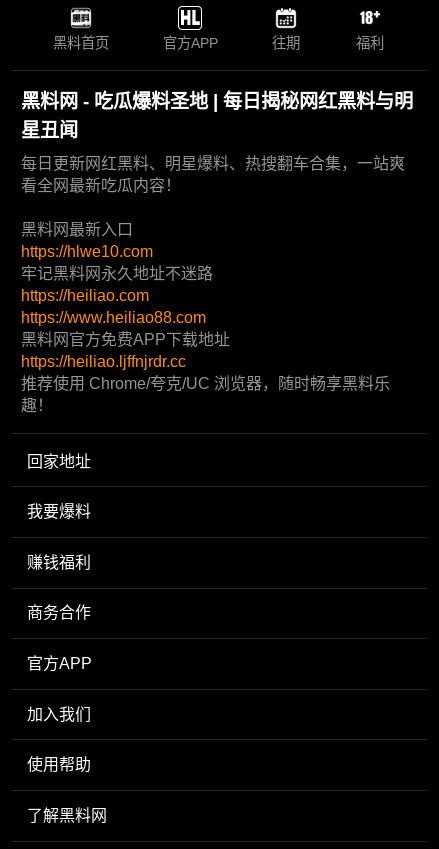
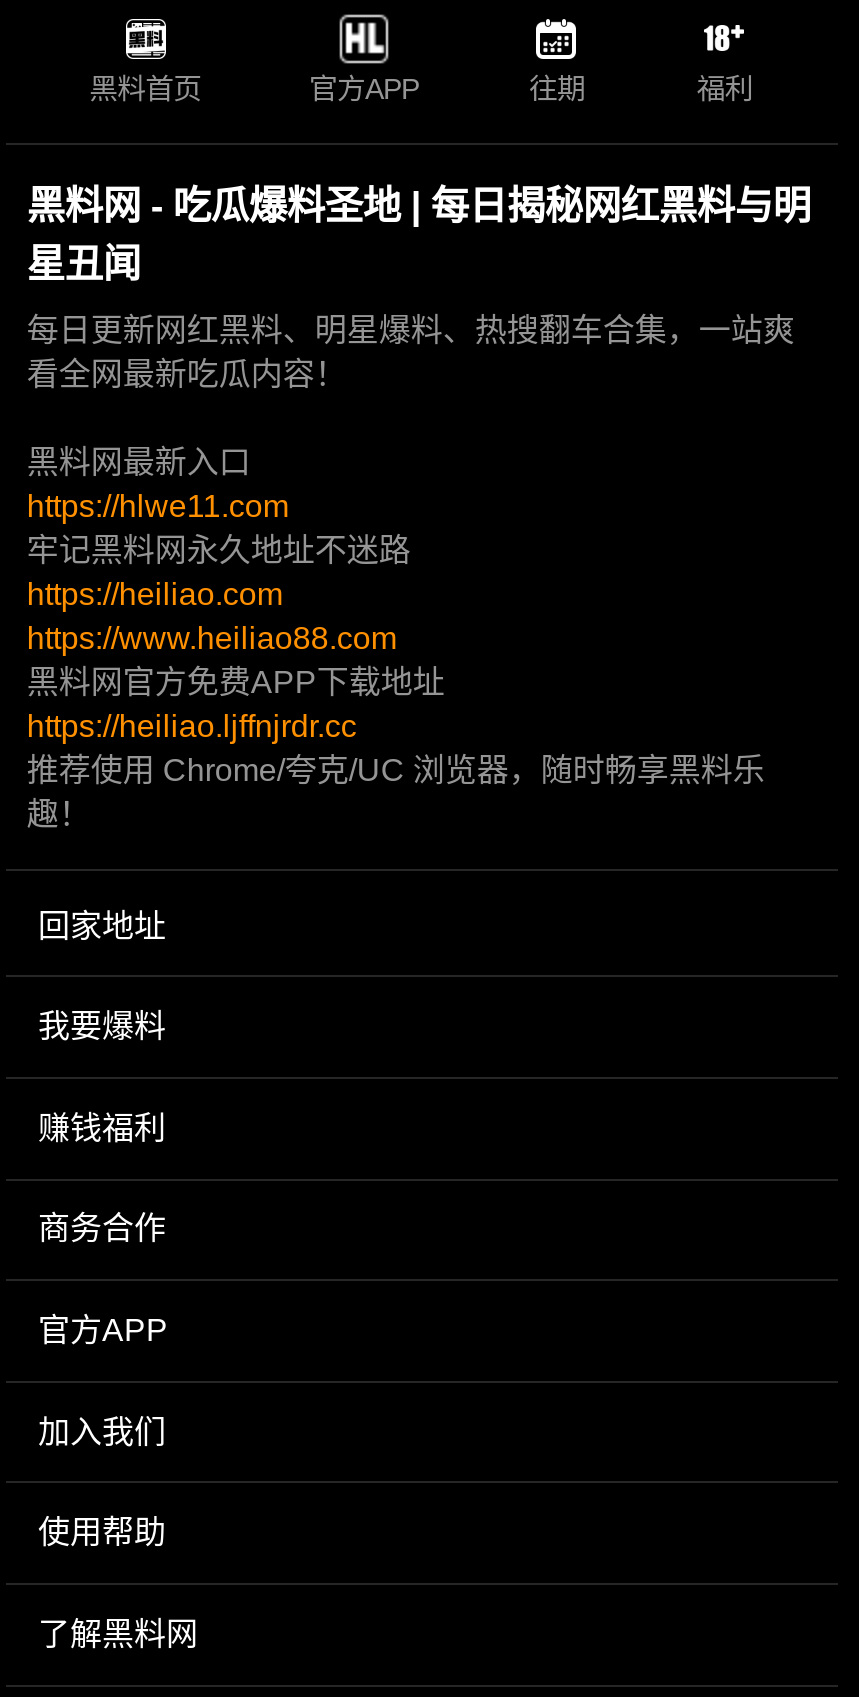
- https://hlwe10.com
+ https://hlwe11.com
